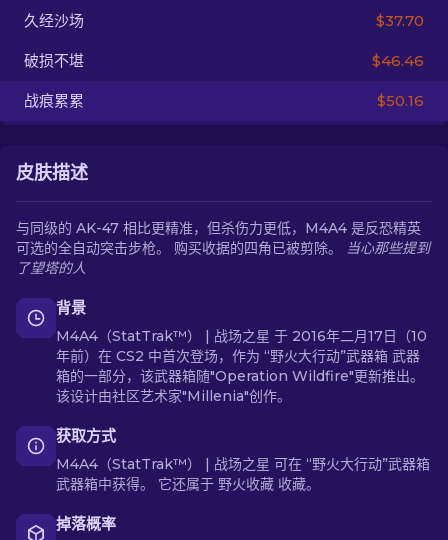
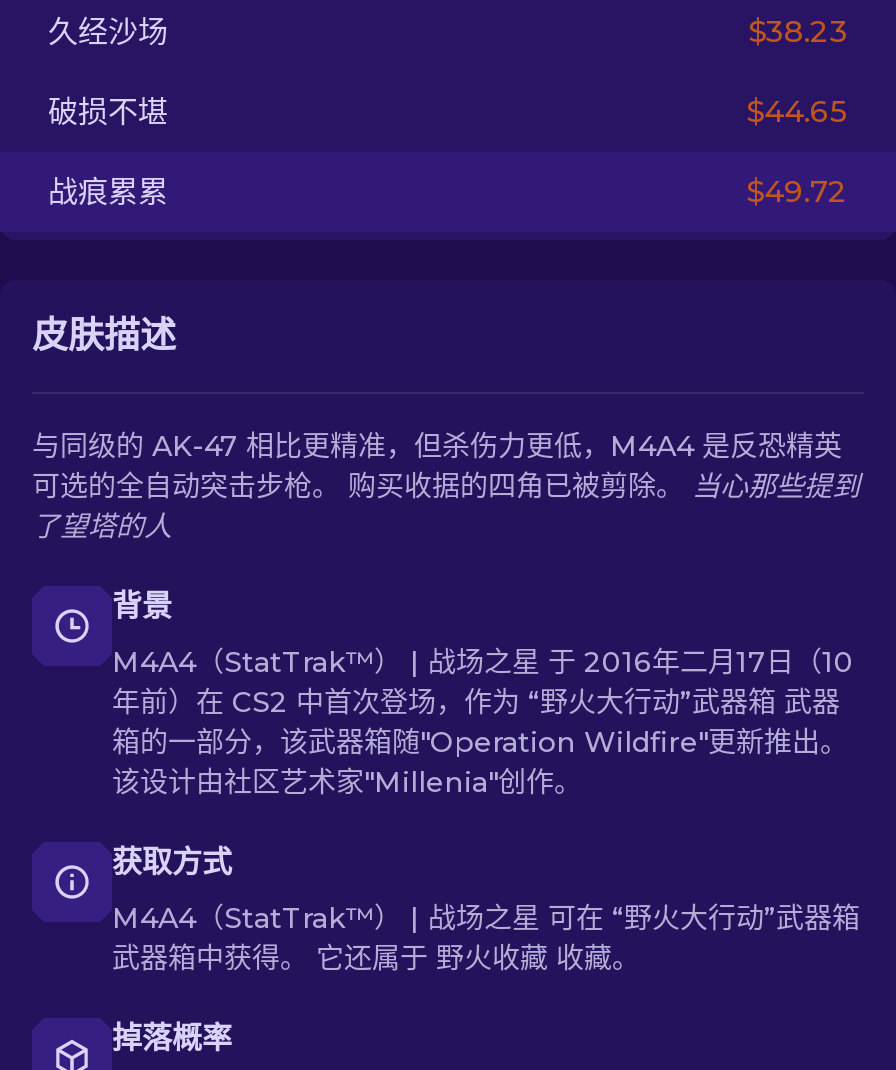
- $37.70
+ $38.23

- $46.46
+ $44.65

- $50.16
+ $49.72
